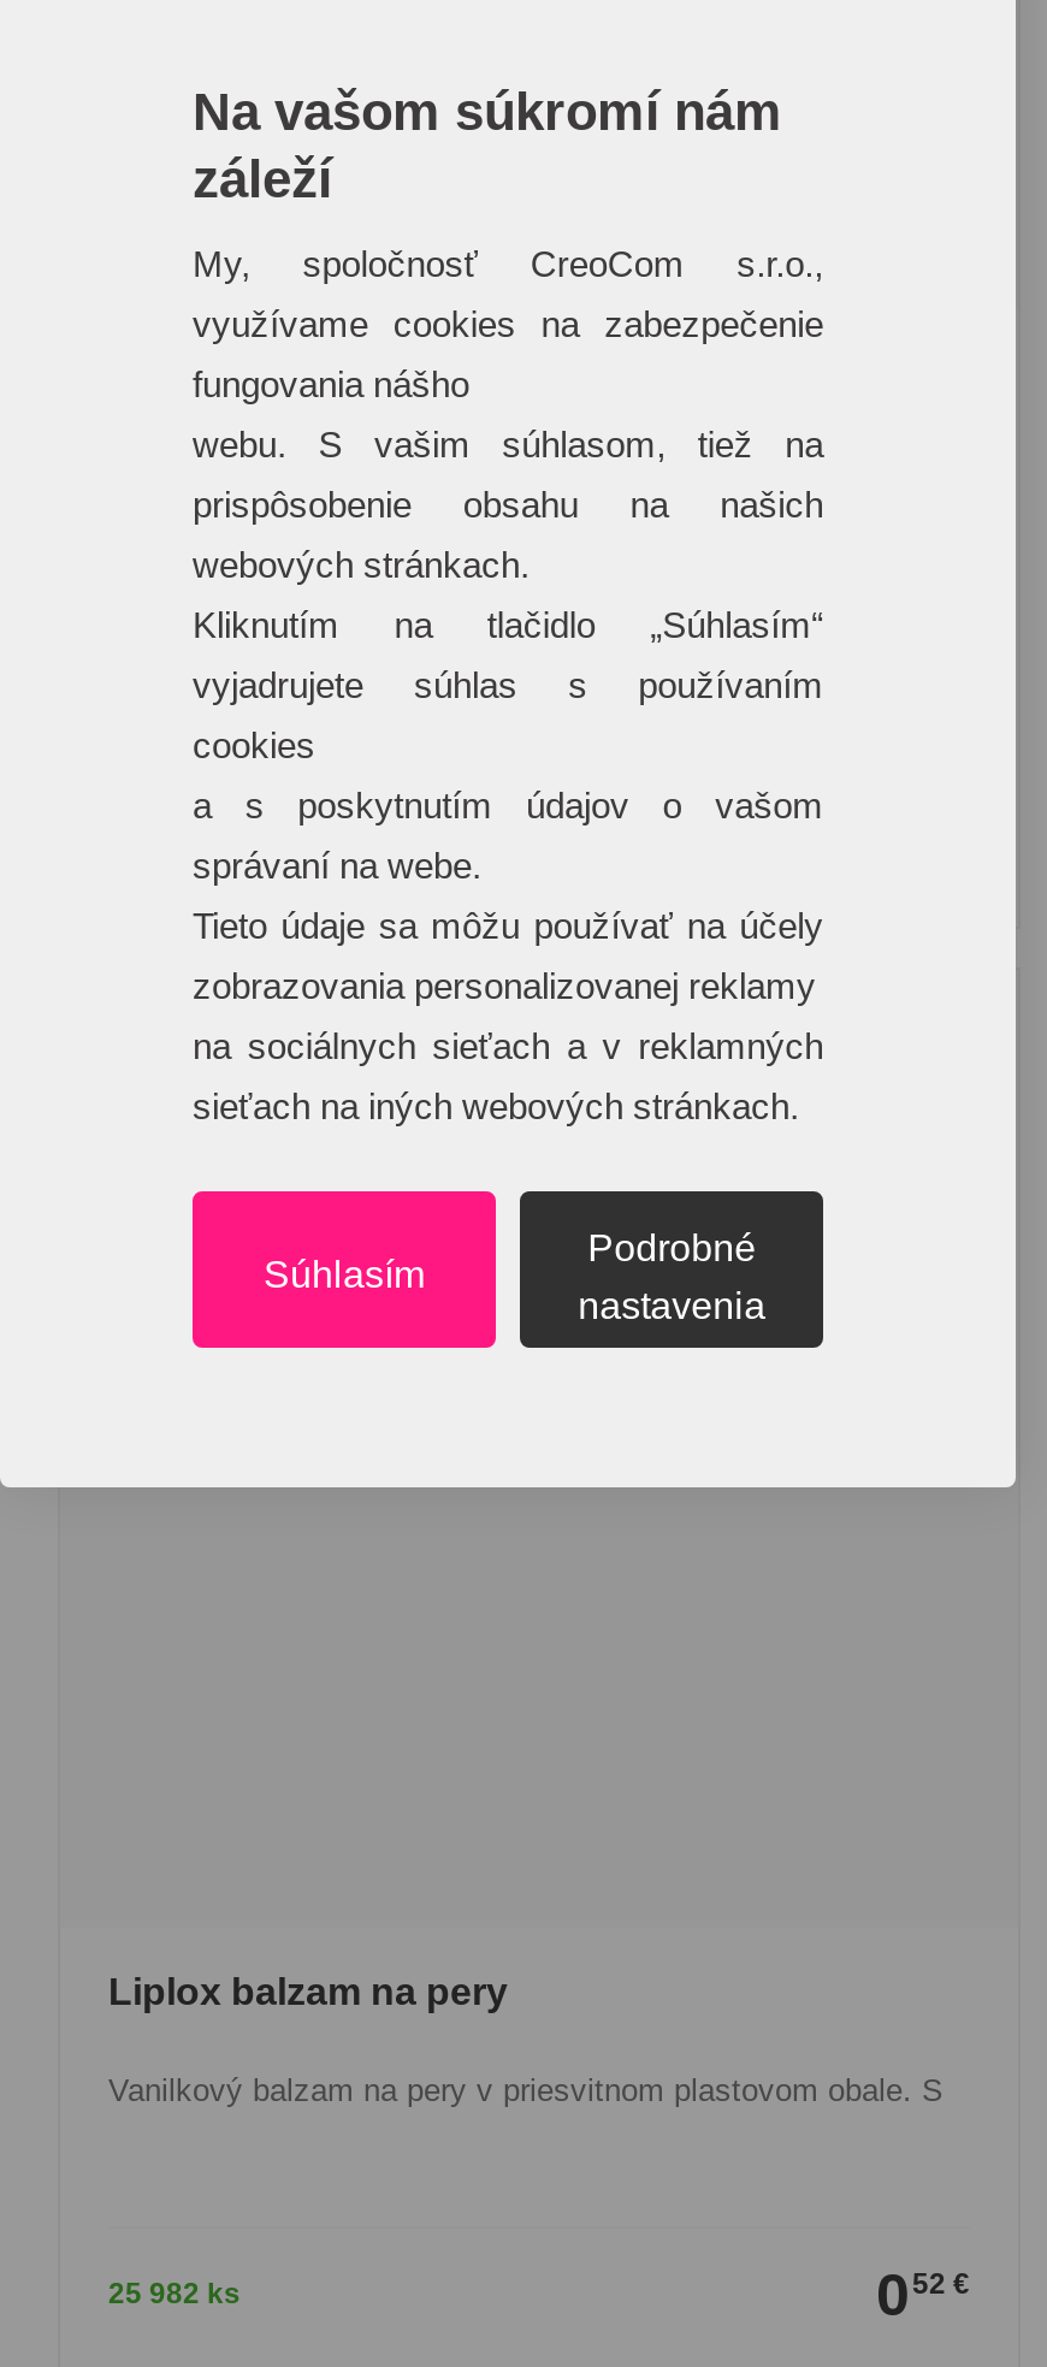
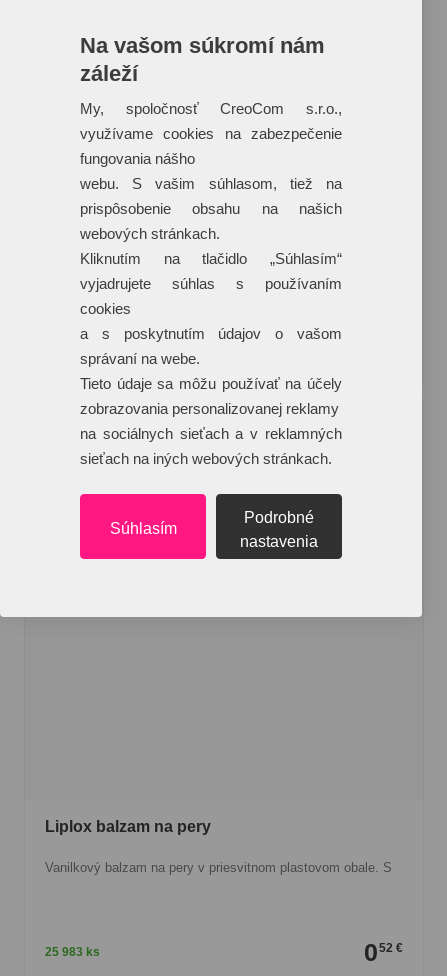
- 25 982 ks
+ 25 983 ks
